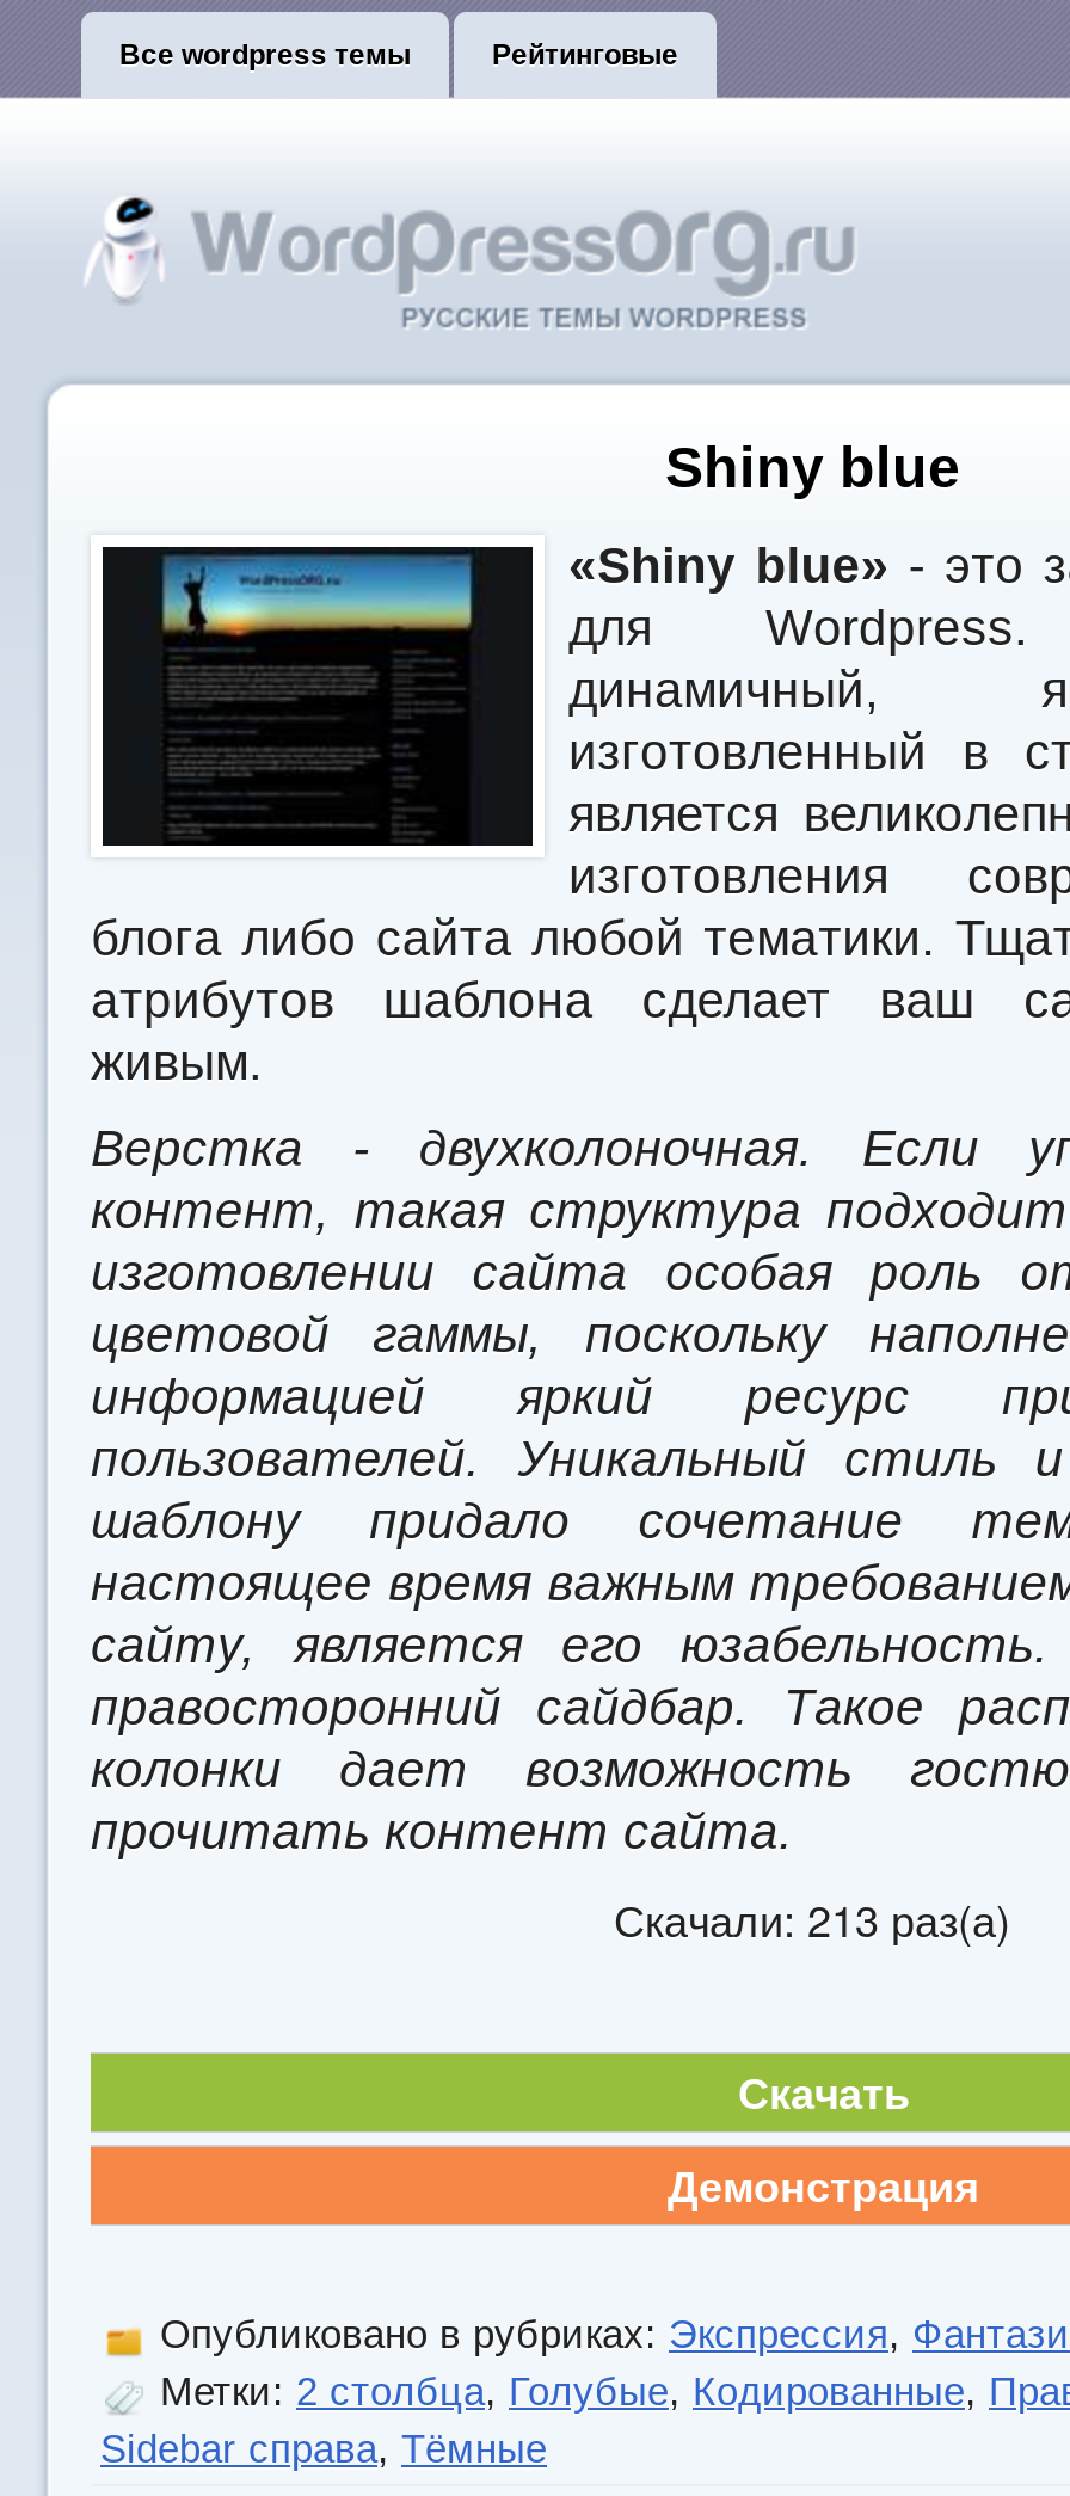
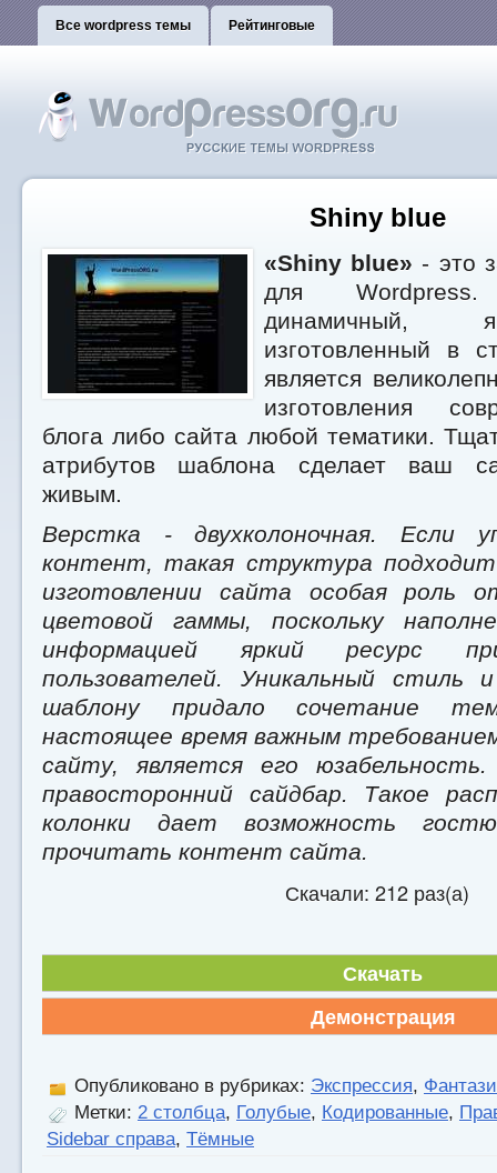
- Скачали: 213 раз(а)
+ Скачали: 212 раз(а)
